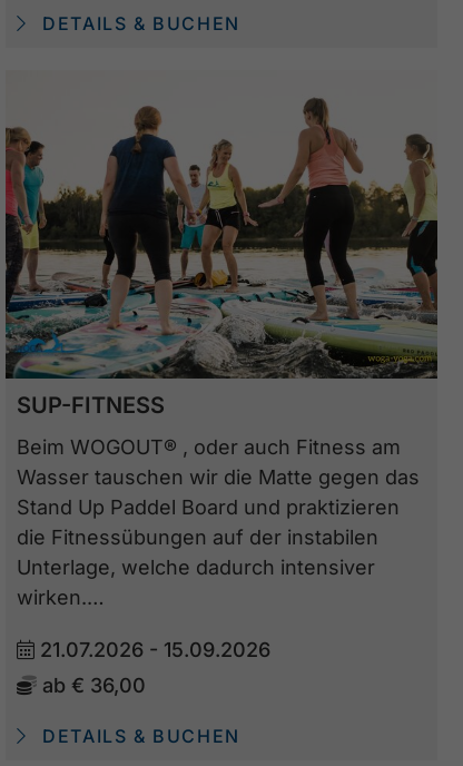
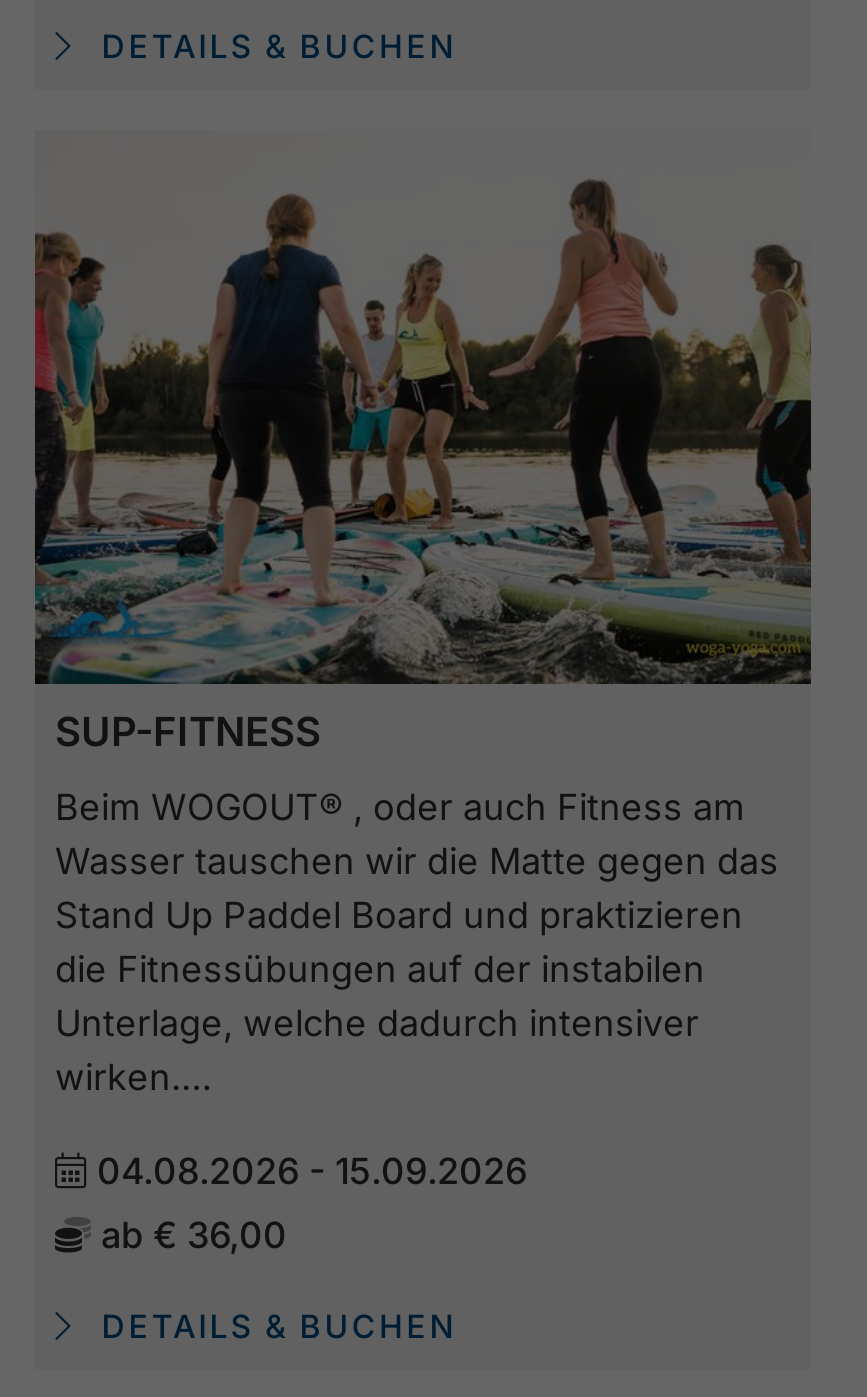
- 21.07.2026 - 15.09.2026
+ 04.08.2026 - 15.09.2026
